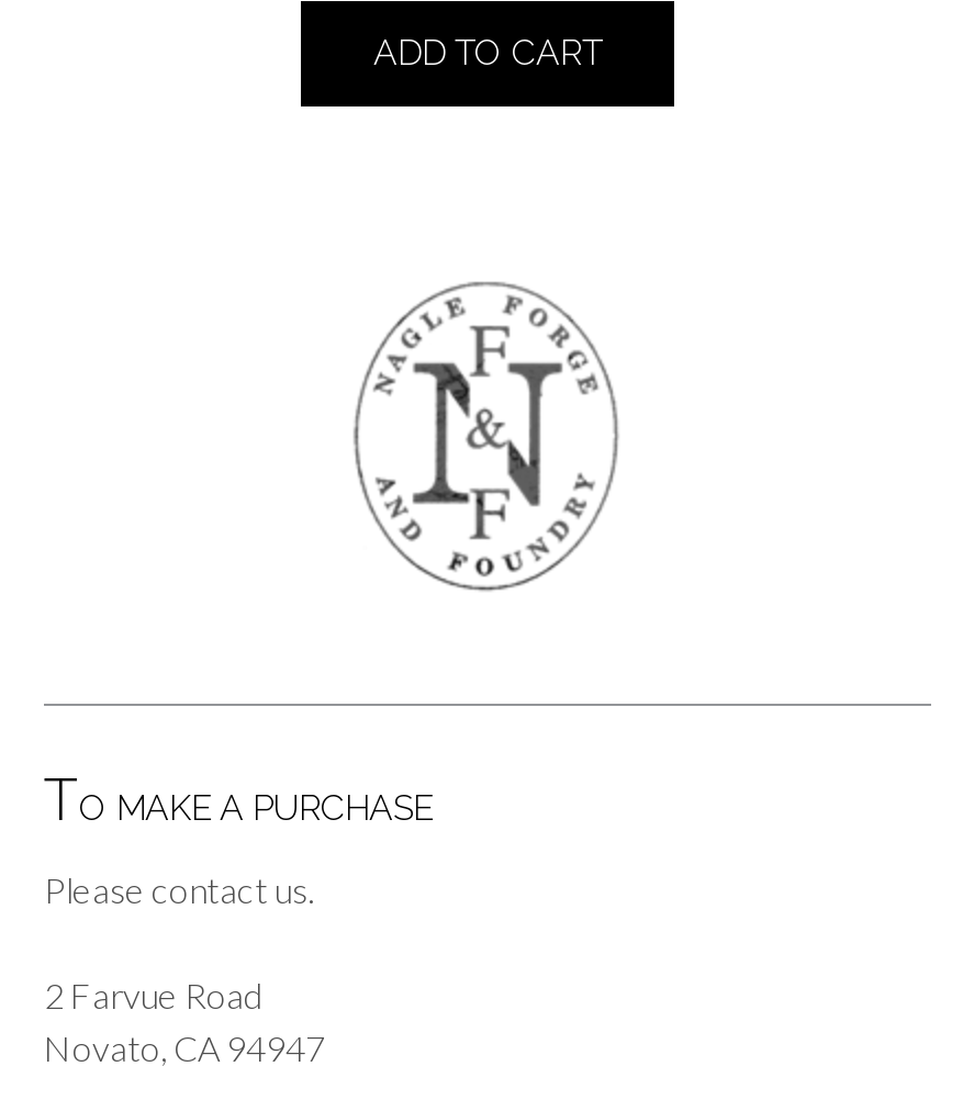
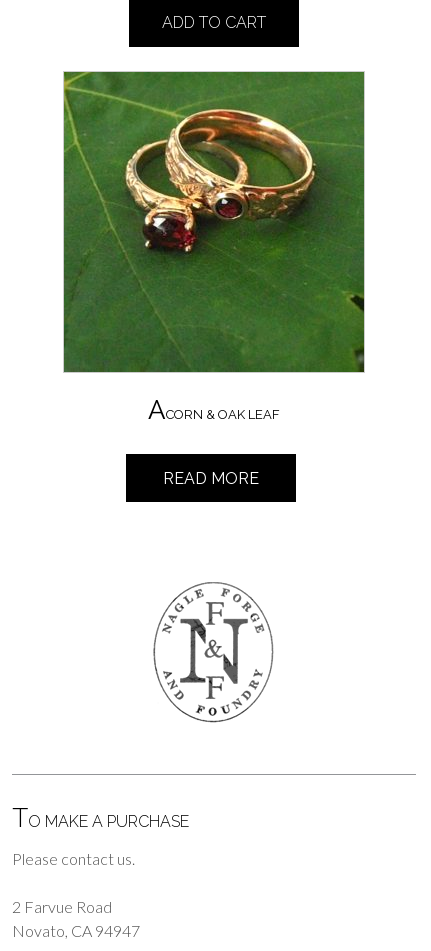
+ [image]
+ ACORN & OAK LEAF
+ READ MORE
